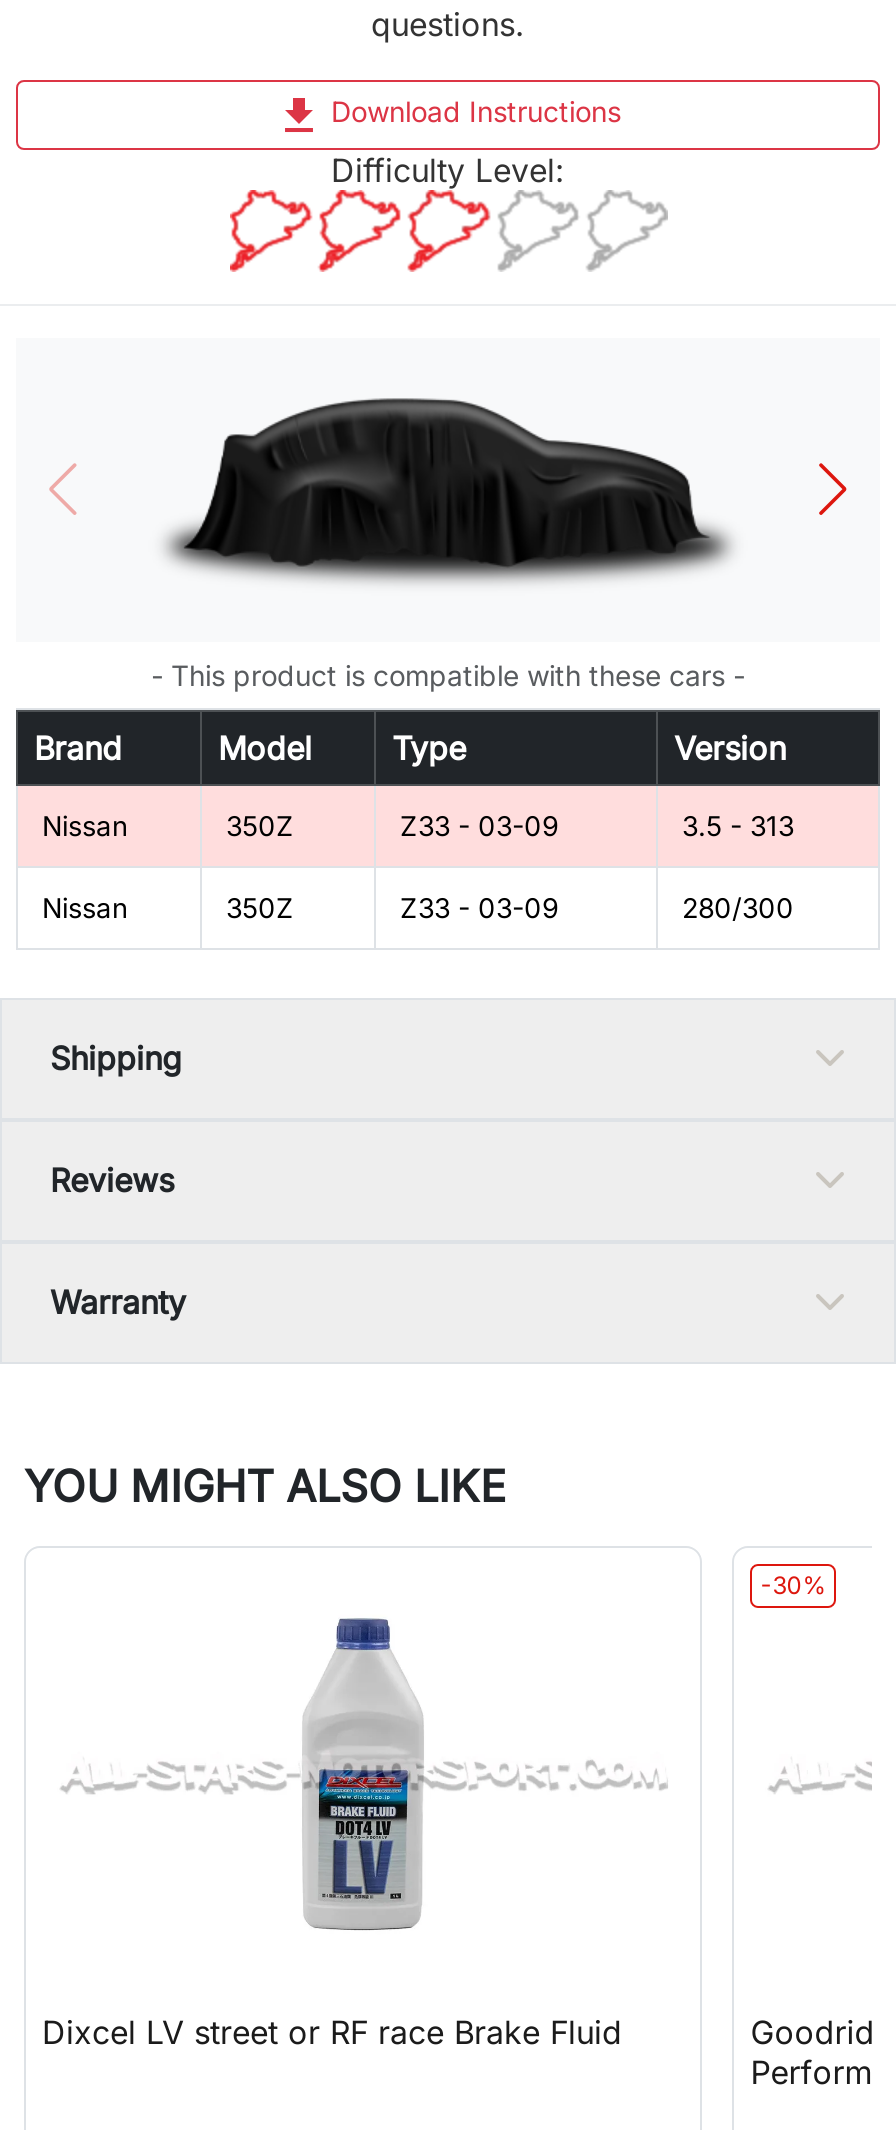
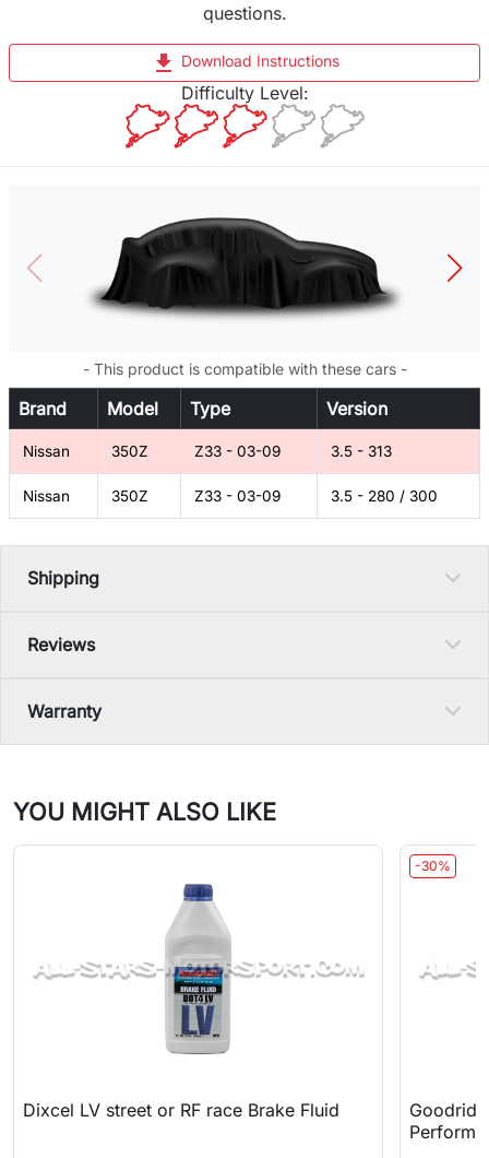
- 280/300
+ 3.5 - 280 / 300
